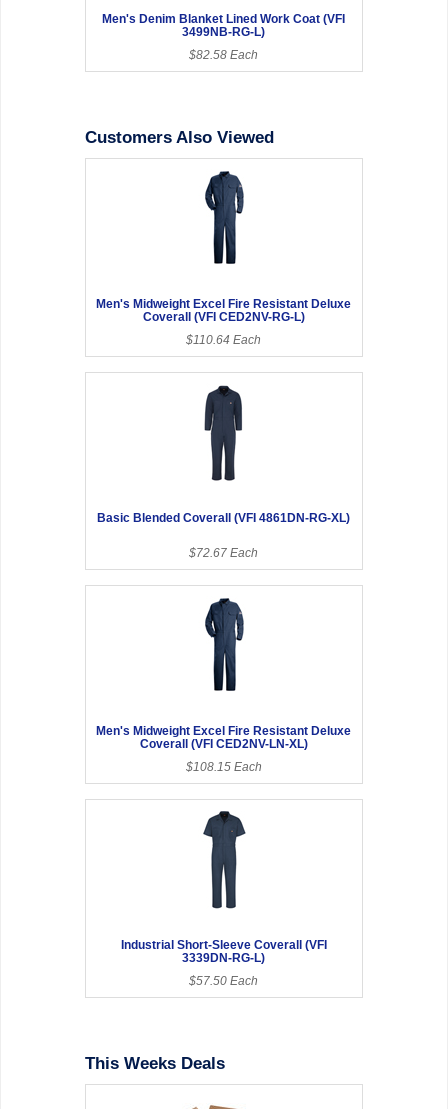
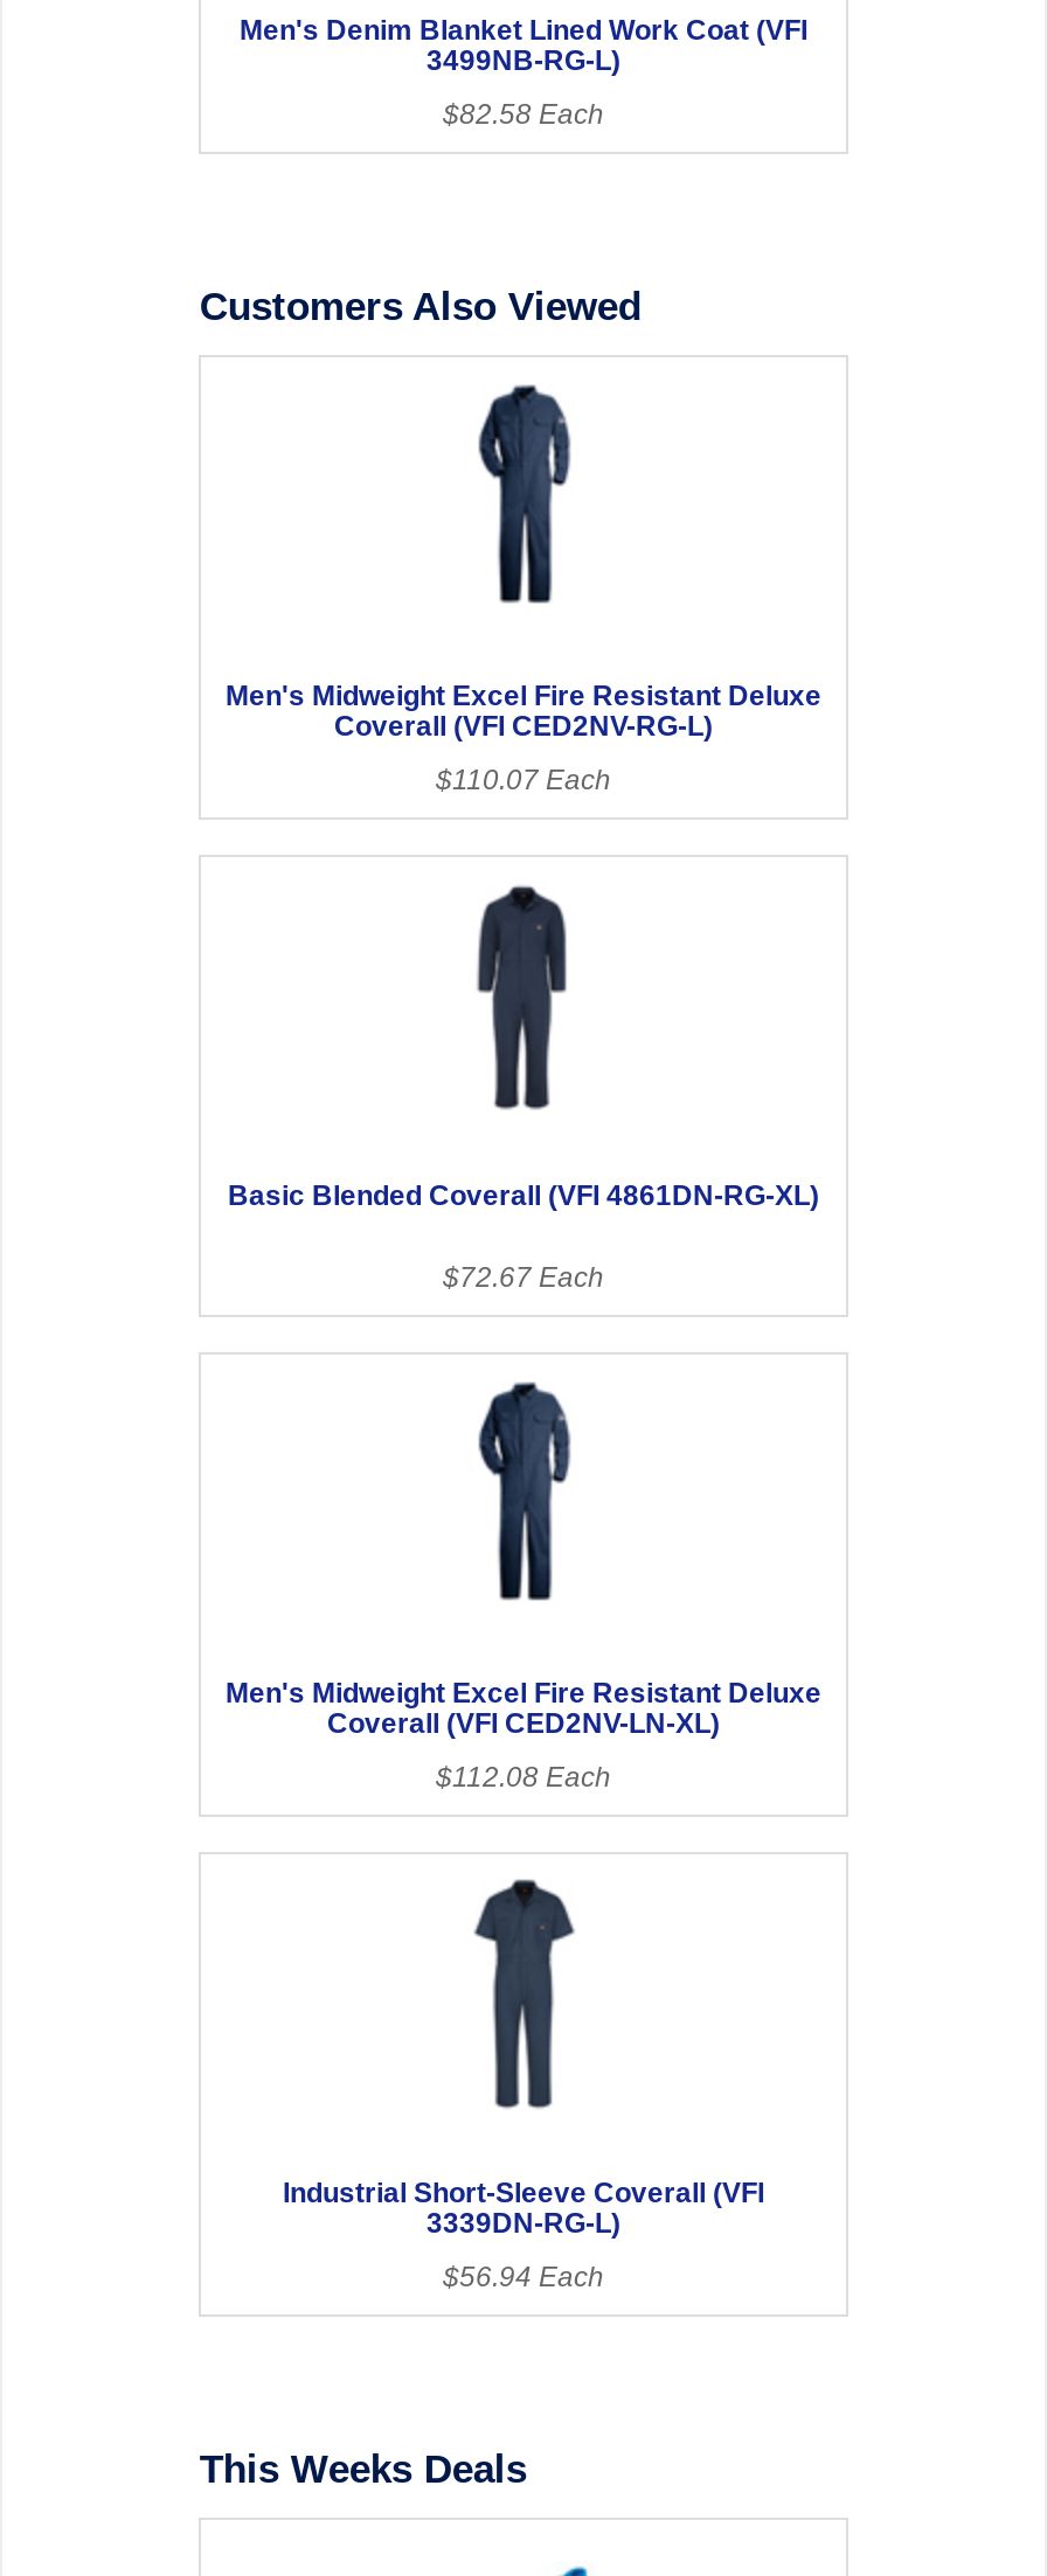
- $110.64 Each
+ $110.07 Each

- $108.15 Each
+ $112.08 Each

- $57.50 Each
+ $56.94 Each
